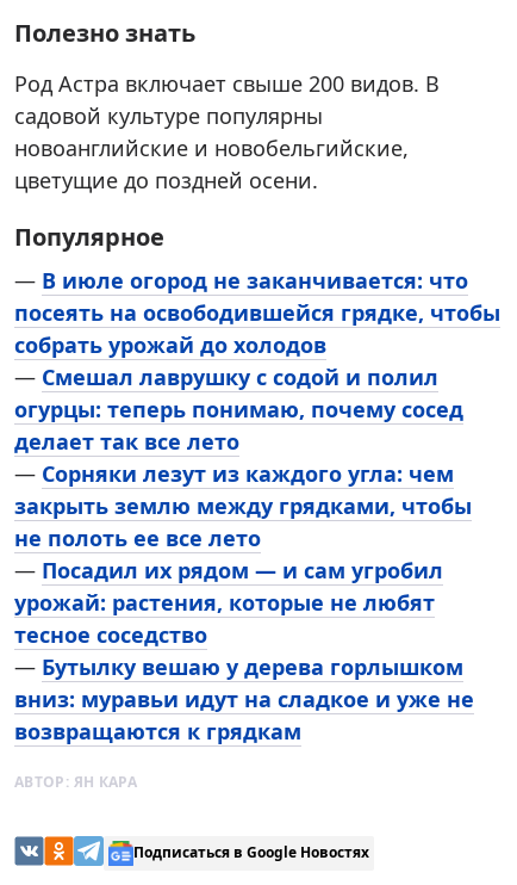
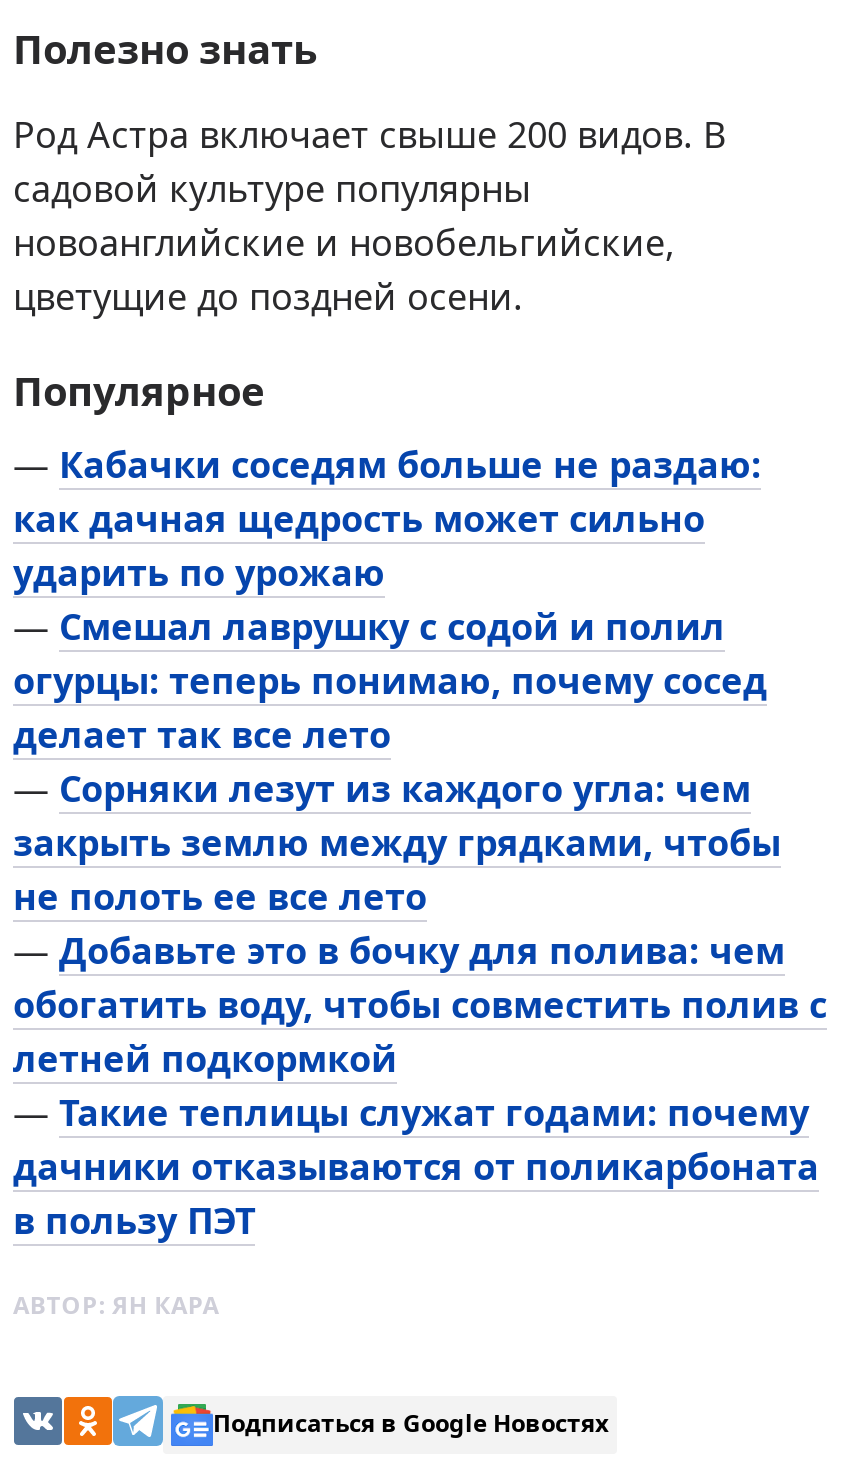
- — В июле огород не заканчивается: что
- посеять на освободившейся грядке, чтобы
- собрать урожай до холодов
+ — Кабачки соседям больше не раздаю:
+ как дачная щедрость может сильно
+ ударить по урожаю

- — Посадил их рядом — и сам угробил
- урожай: растения, которые не любят
- тесное соседство
- — Бутылку вешаю у дерева горлышком
- вниз: муравьи идут на сладкое и уже не
- возвращаются к грядкам
+ — Добавьте это в бочку для полива: чем
+ обогатить воду, чтобы совместить полив с
+ летней подкормкой
+ — Такие теплицы служат годами: почему
+ дачники отказываются от поликарбоната
+ в пользу ПЭТ
